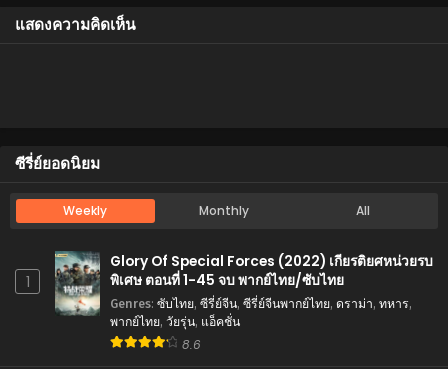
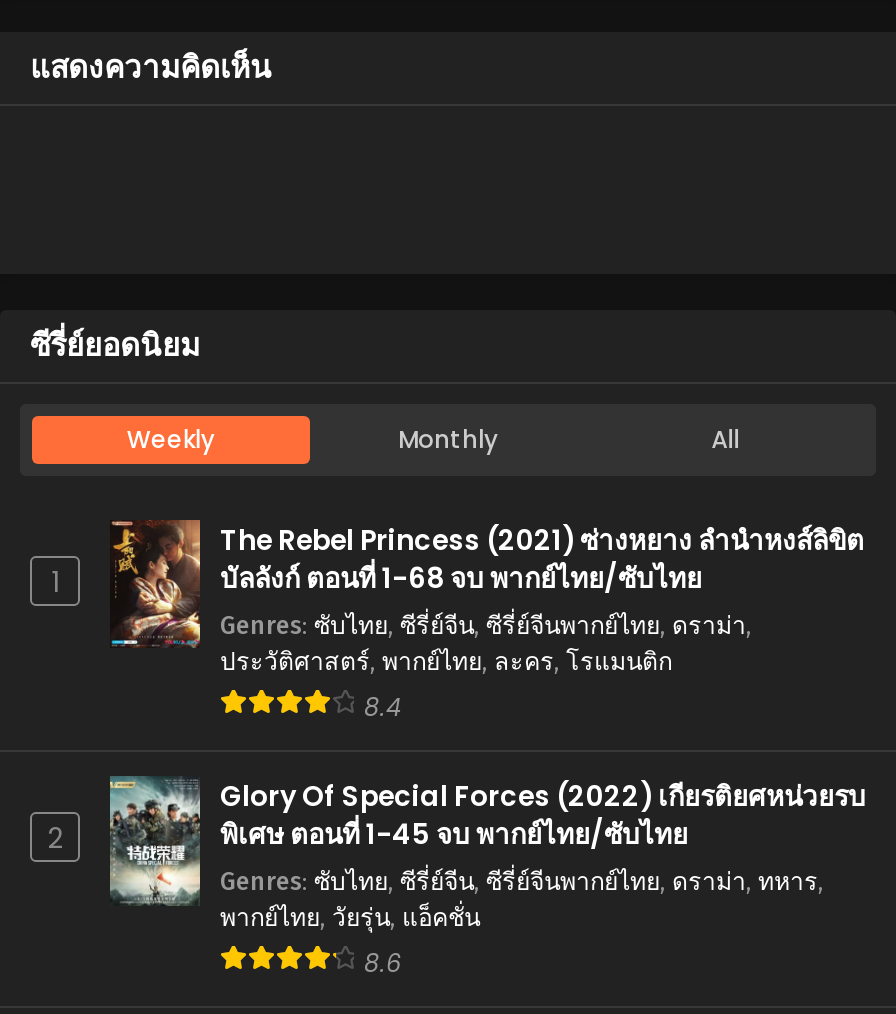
+ [image]
+ The Rebel Princess (2021) ซ่างหยาง ลำนำหงส์ลิขิต
+ บัลลังก์ ตอนที่ 1-68 จบ พากย์ไทย/ซับไทย
+ Genres:ซับไทย,ซีรี่ย์จีน,ซีรี่ย์จีนพากย์ไทย,ดราม่า,
+ ประวัติศาสตร์,พากย์ไทย,ละคร,โรแมนติก
+ 8.4
+ 2
